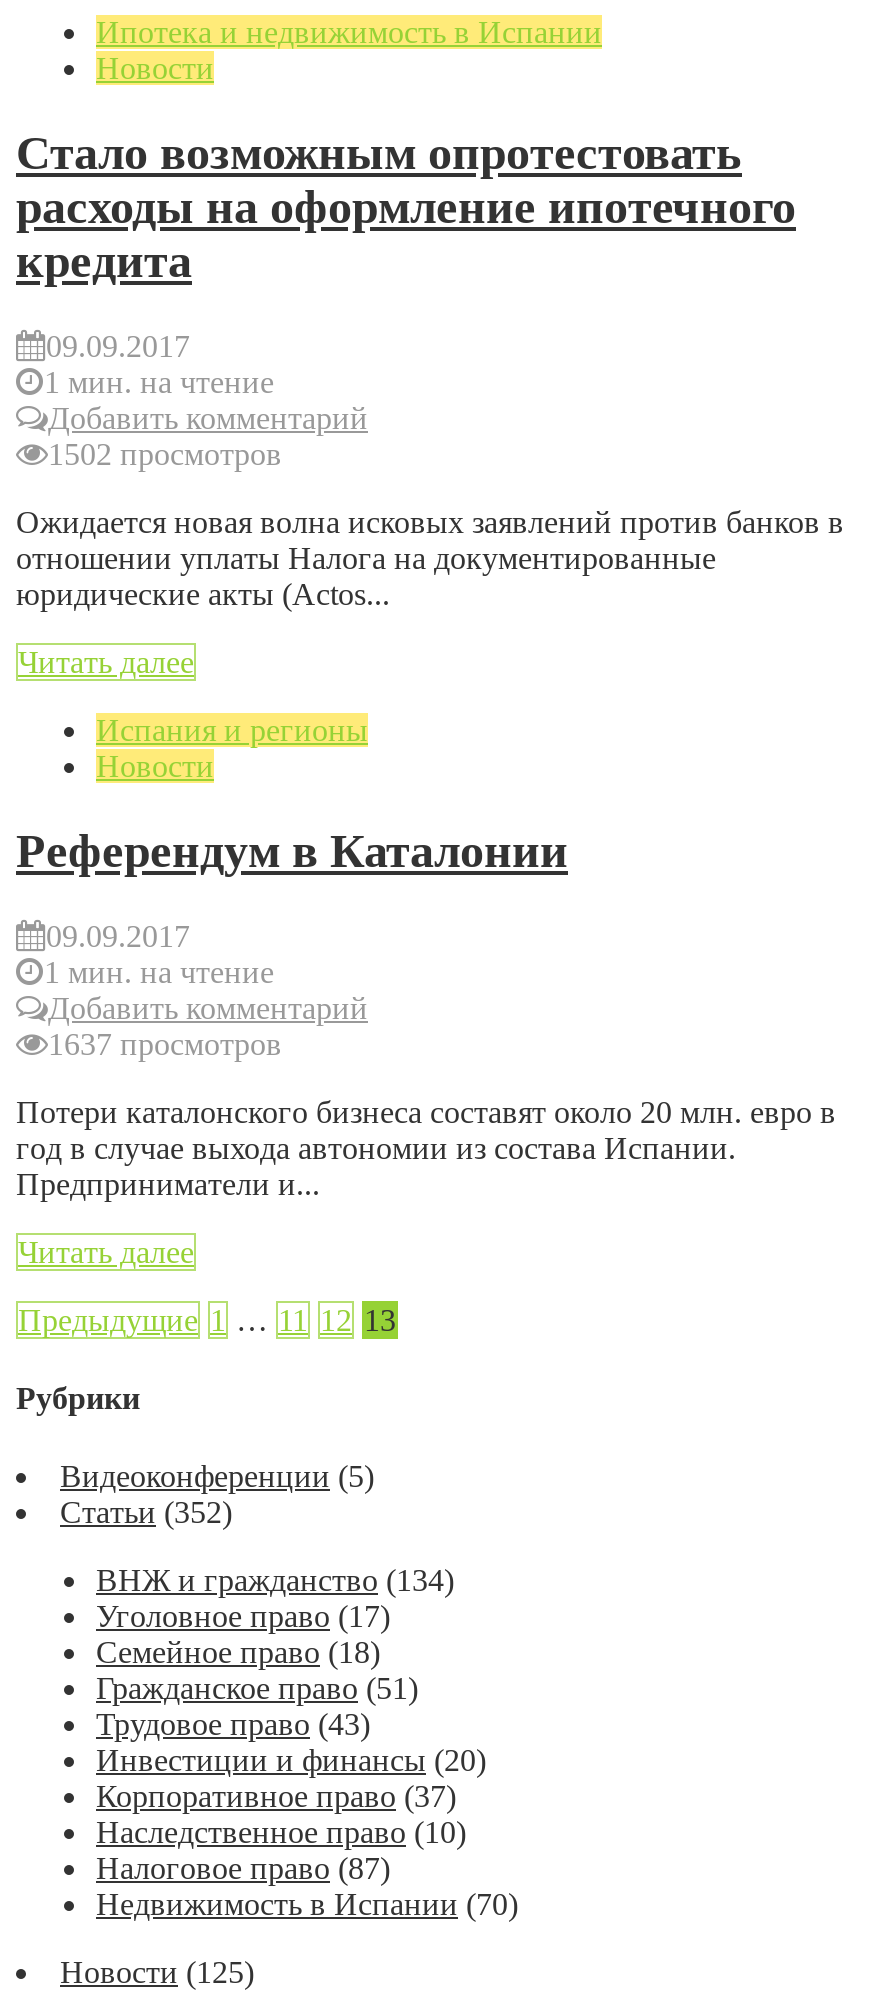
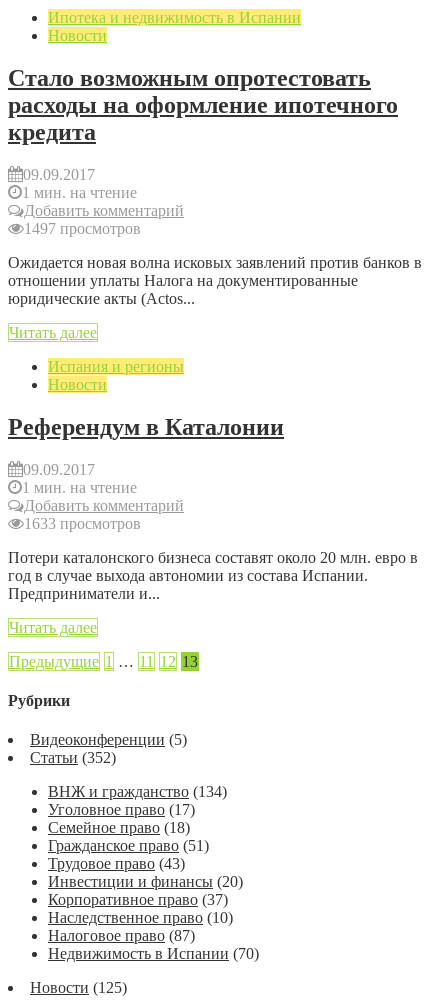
- 1502 просмотров
+ 1497 просмотров

- 1637 просмотров
+ 1633 просмотров
